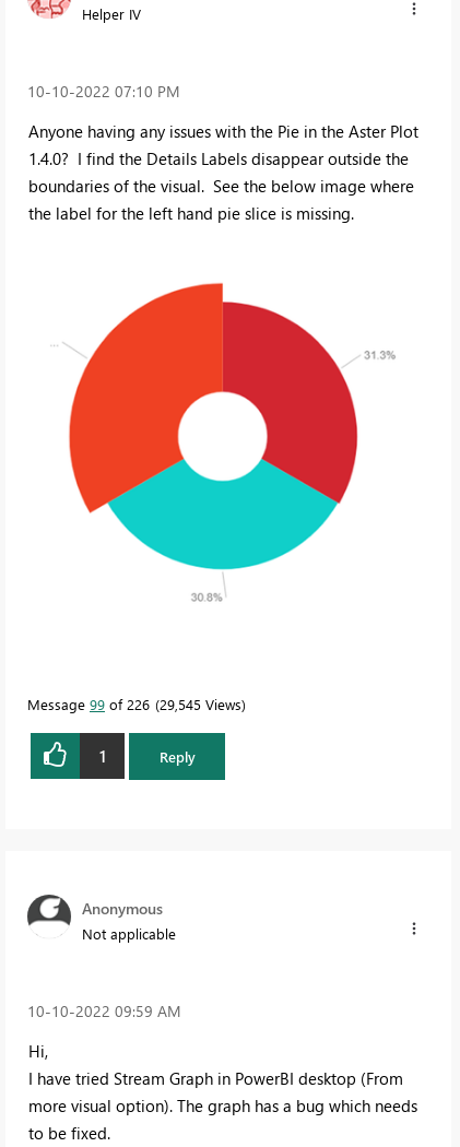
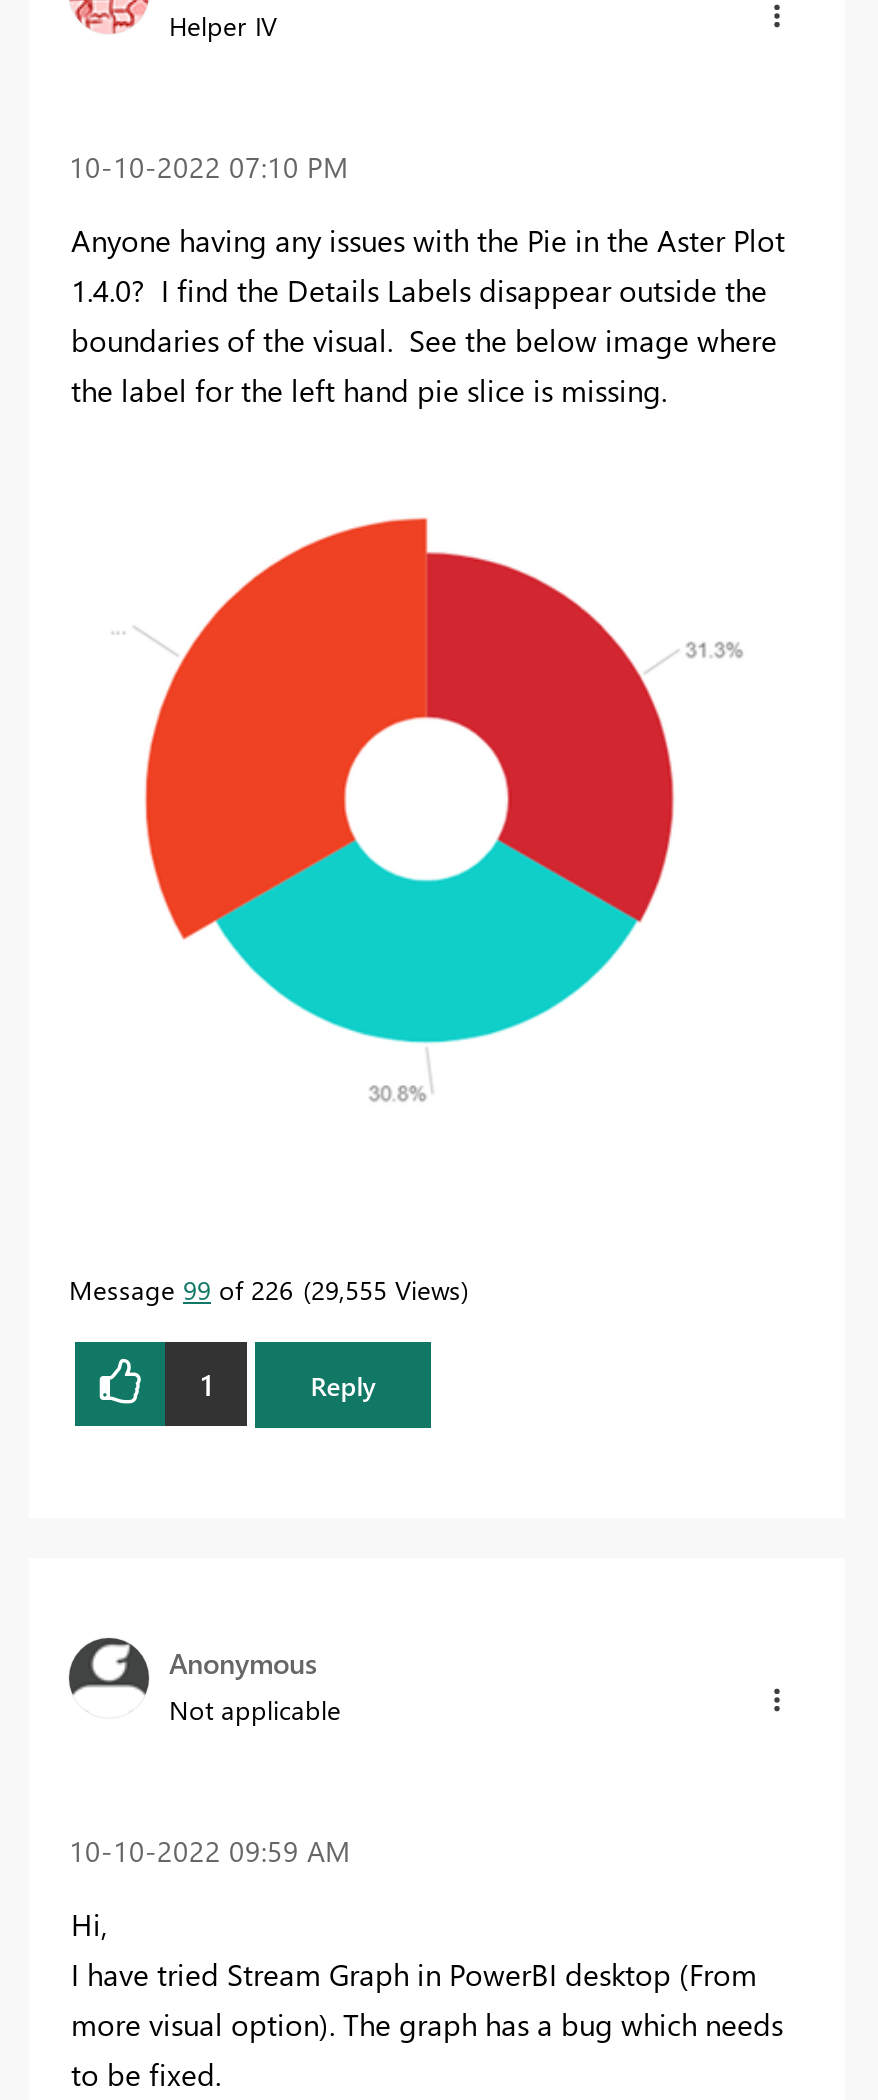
- Message 99 of 226 29,545 Views
+ Message 99 of 226 29,555 Views
